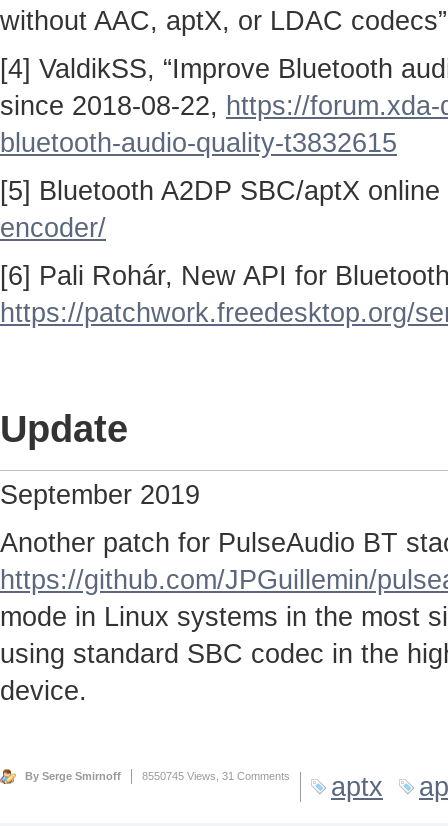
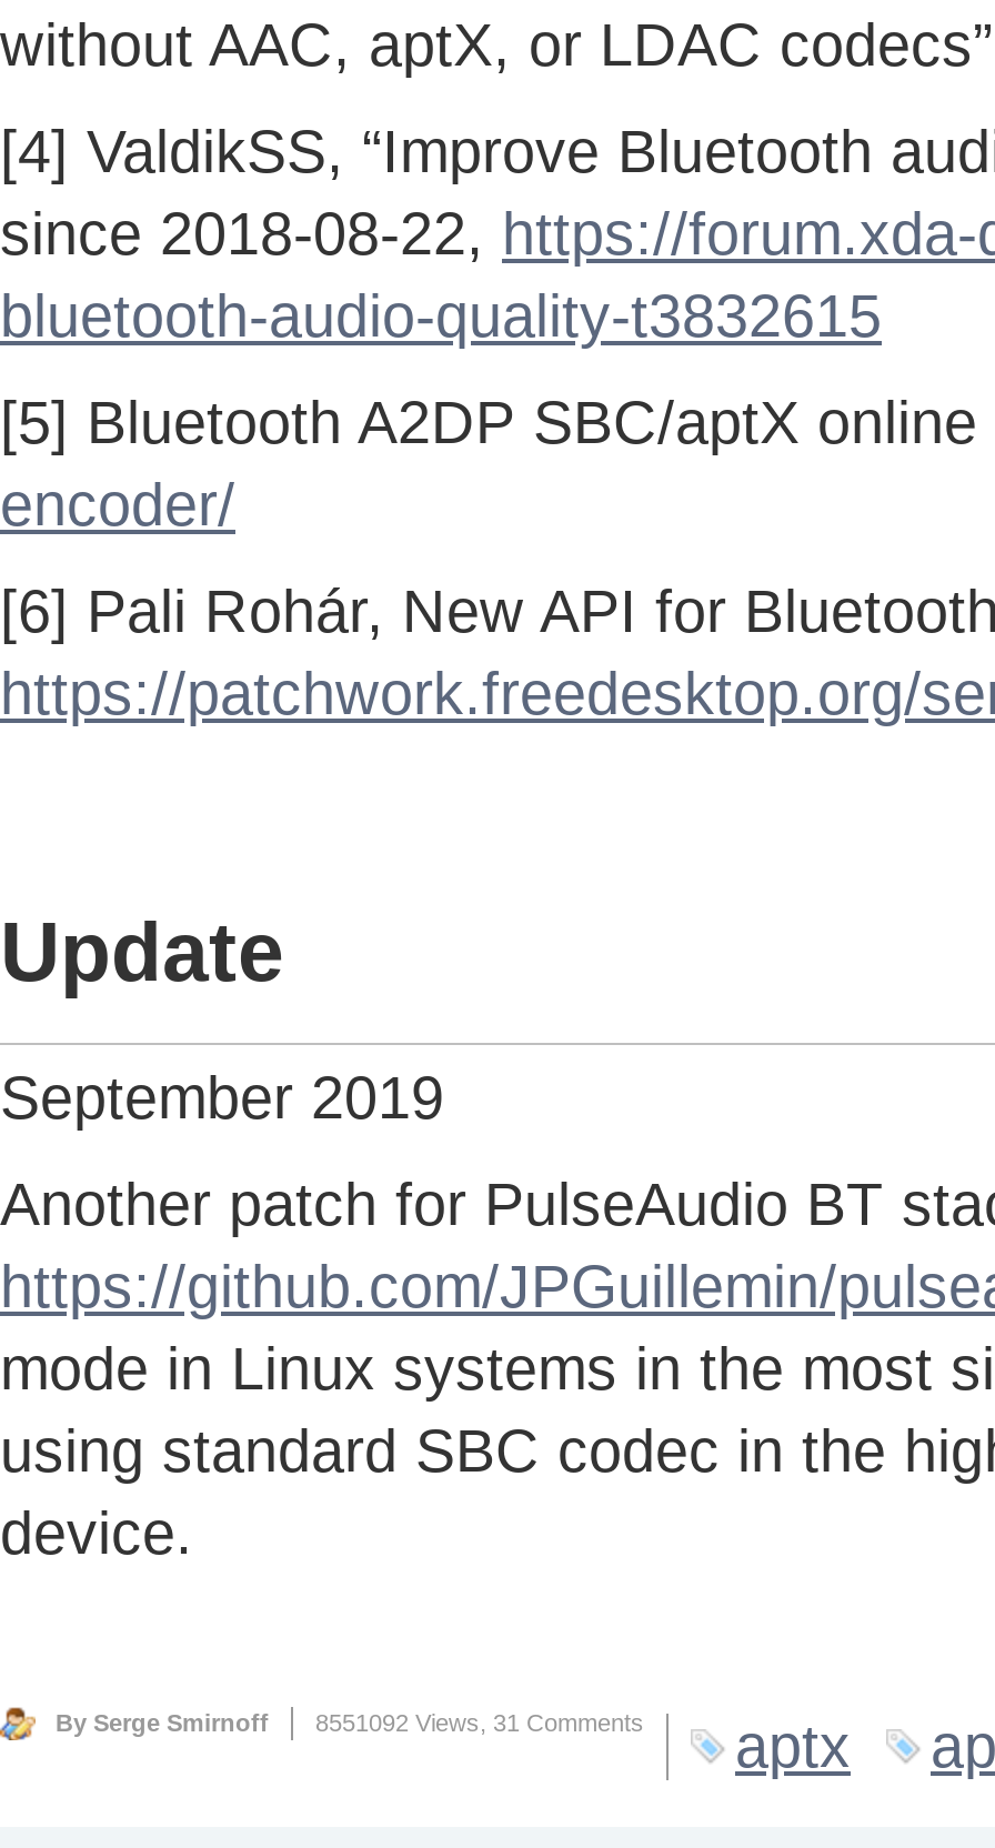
- 8550745 Views, 31 Comments
+ 8551092 Views, 31 Comments
